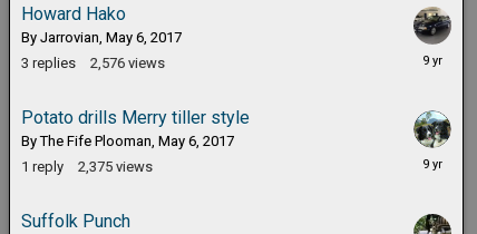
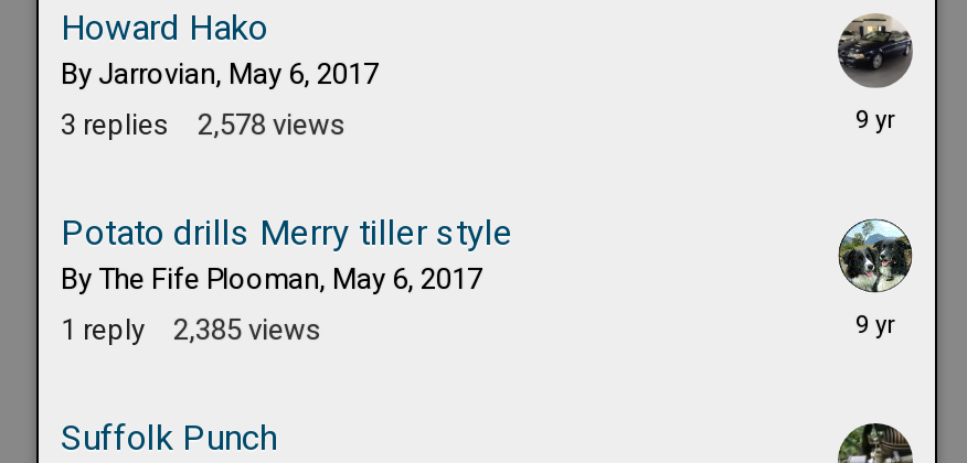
- 3 replies 2,576 views
+ 3 replies 2,578 views

- 1 reply 2,375 views
+ 1 reply 2,385 views
